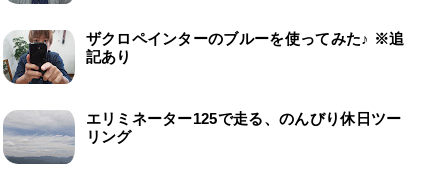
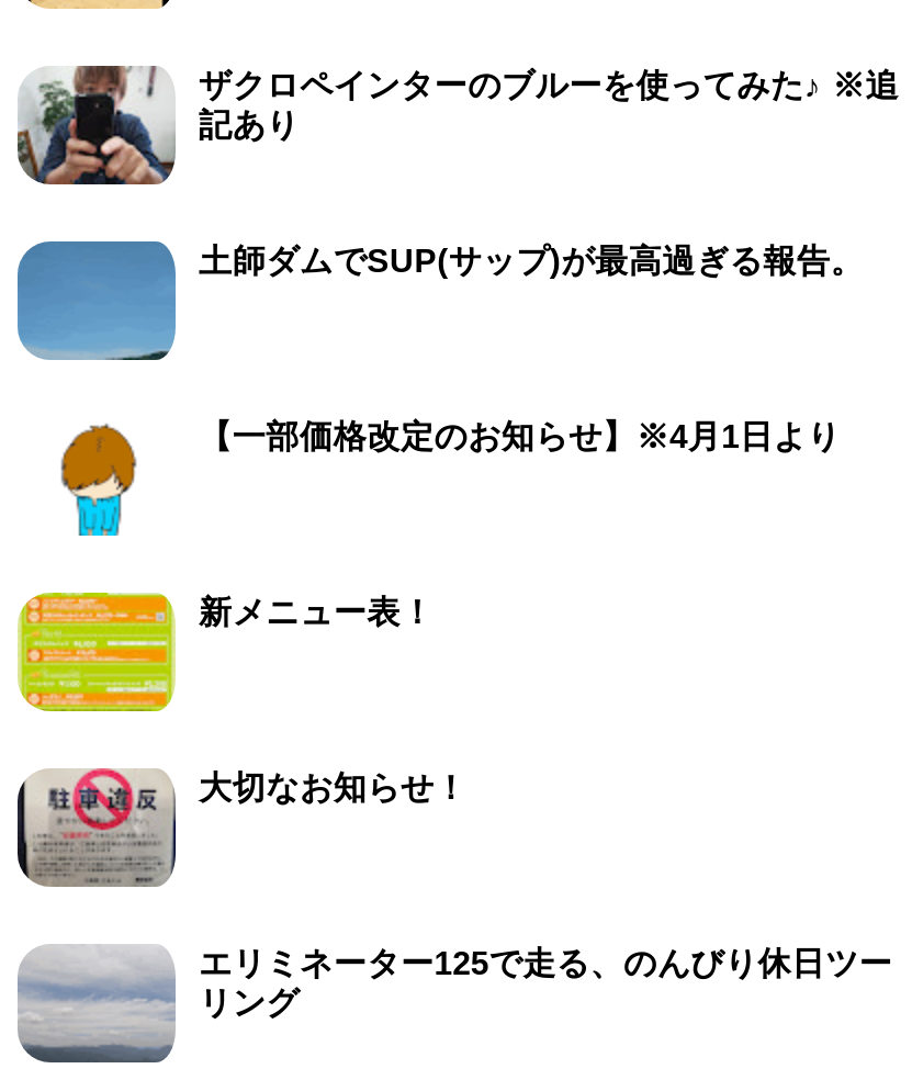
+ [image]
+ 新メニュー表！

+ [image]
+ 大切なお知らせ！

+ [image]
+ 土師ダムでSUP(サップ)が最高過ぎる報告。

+ [image]
+ 【一部価格改定のお知らせ】※4月1日より
